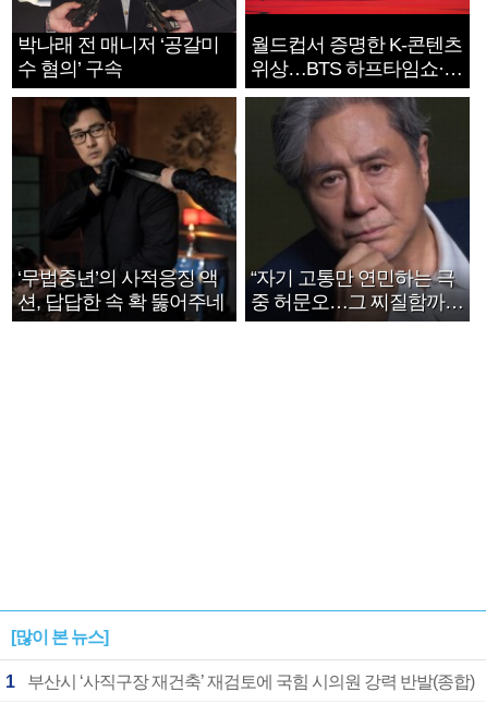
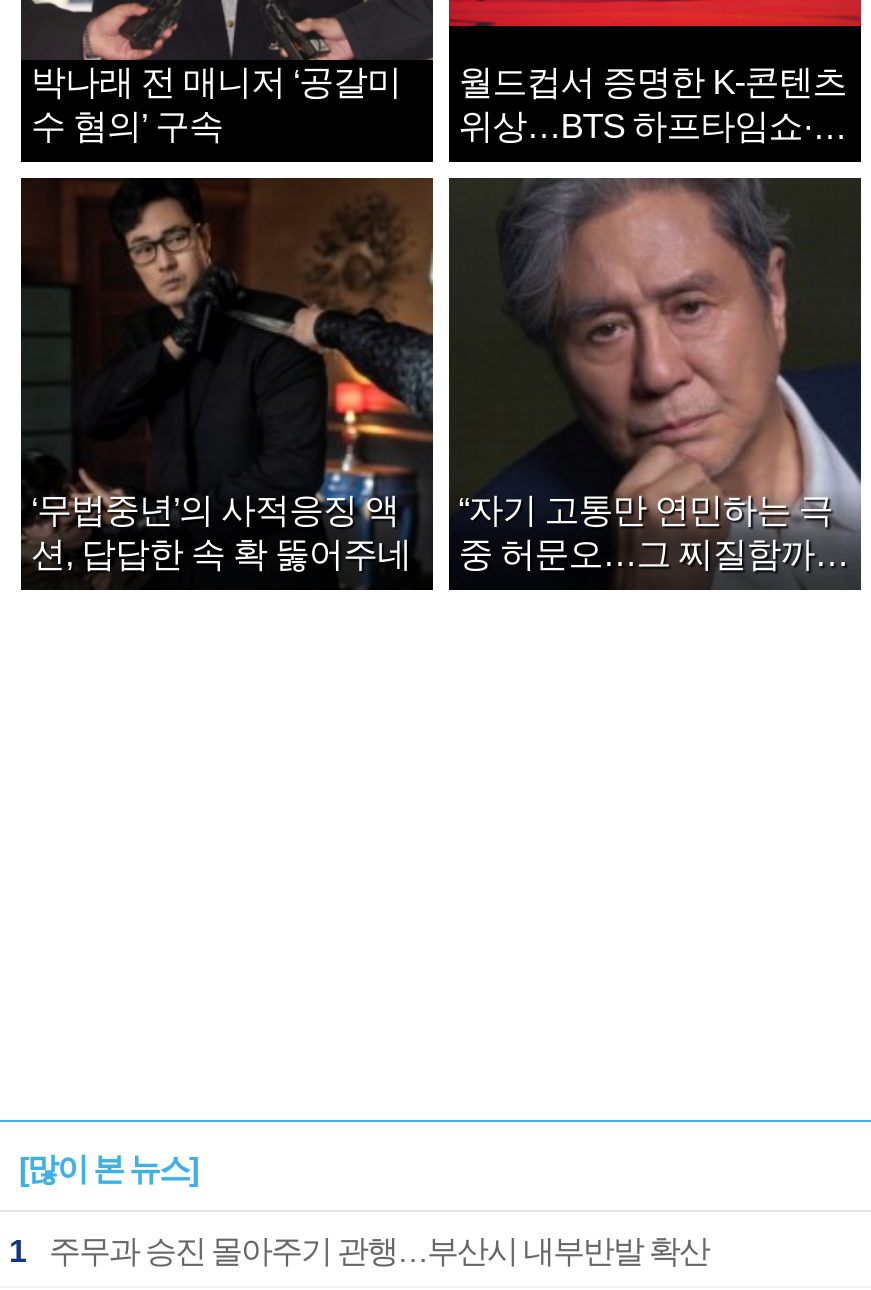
- 부산시 ‘사직구장 재건축’ 재검토에 국힘 시의원 강력 반발(종합)
+ 주무과 승진 몰아주기 관행…부산시 내부반발 확산
